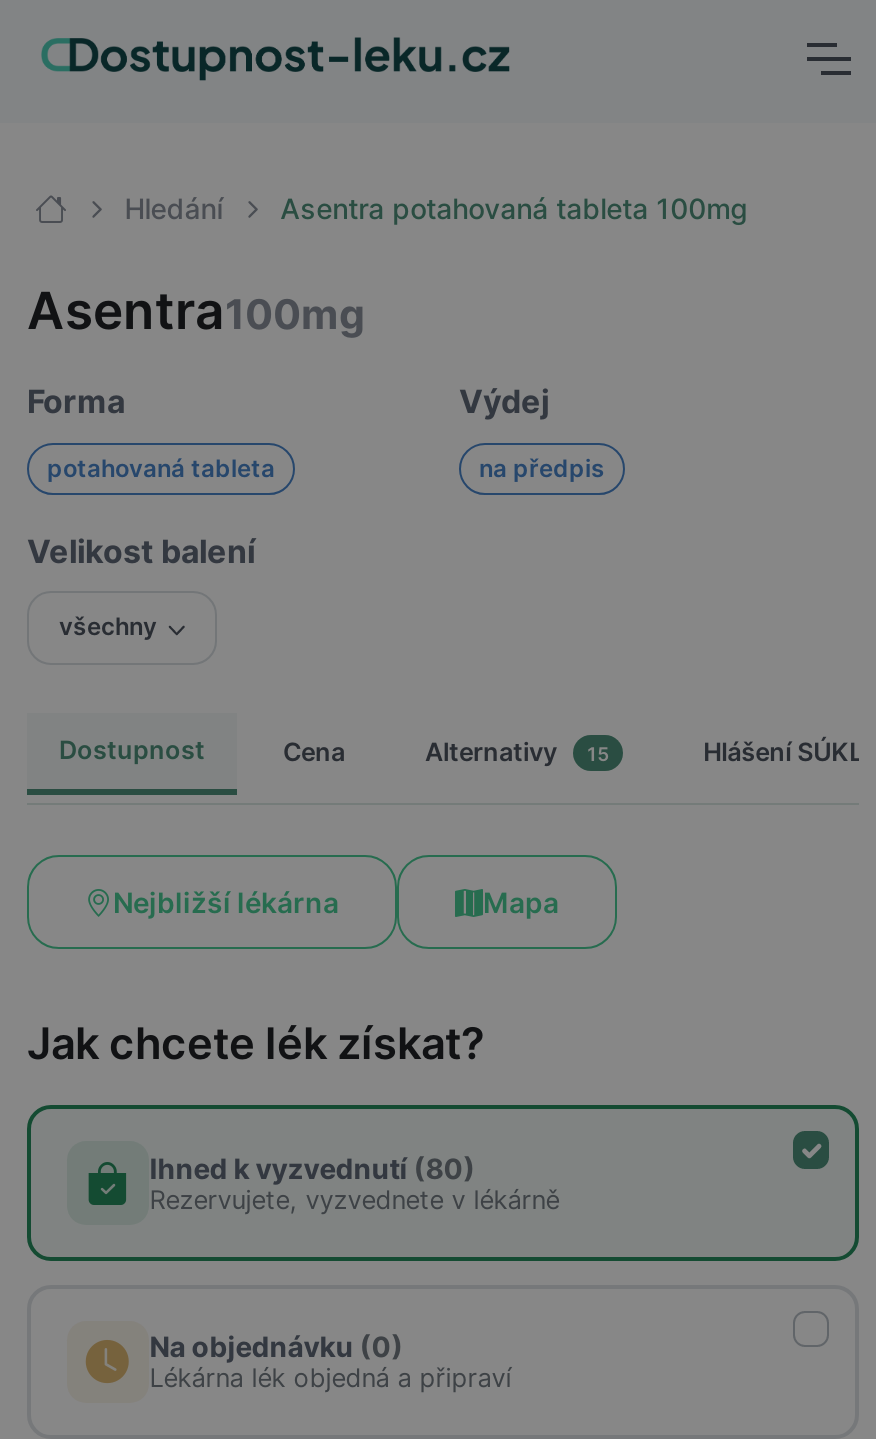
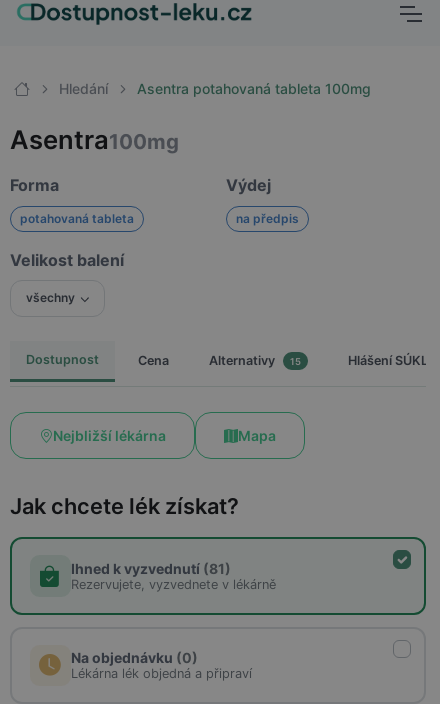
- Ihned k vyzvednutí (80)
+ Ihned k vyzvednutí (81)
